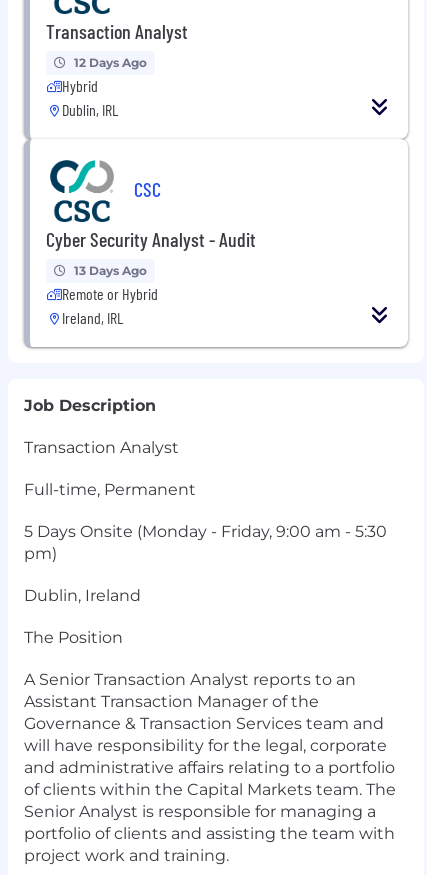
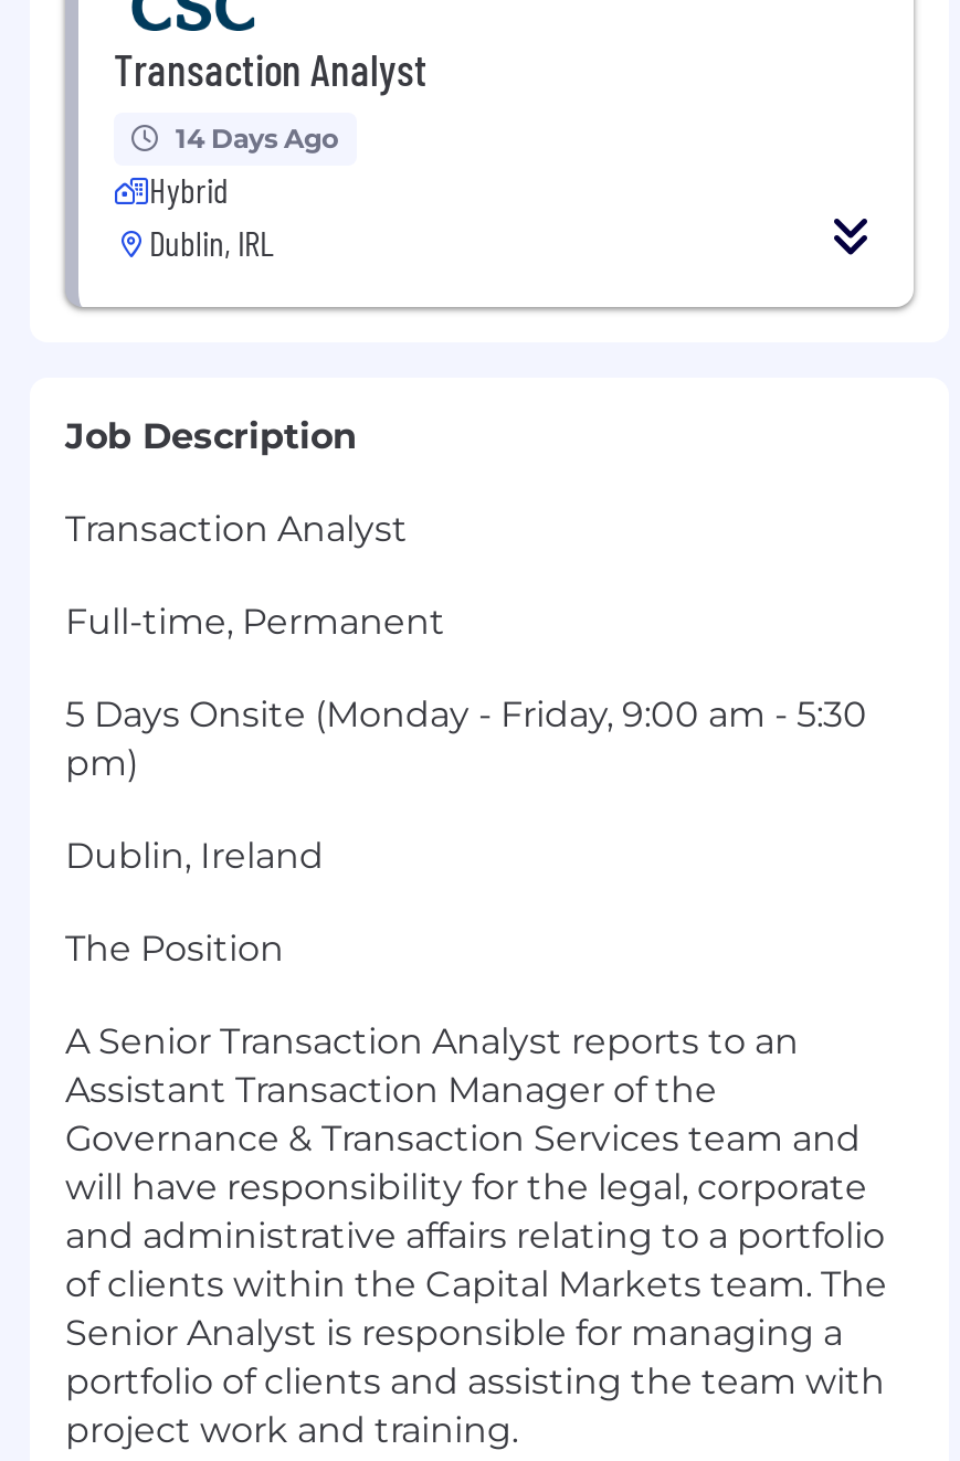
- 12 Days Ago
+ 14 Days Ago

- [image]
- CSC
- Cyber Security Analyst - Audit
- 13 Days Ago
- Remote or Hybrid
- Ireland, IRL
